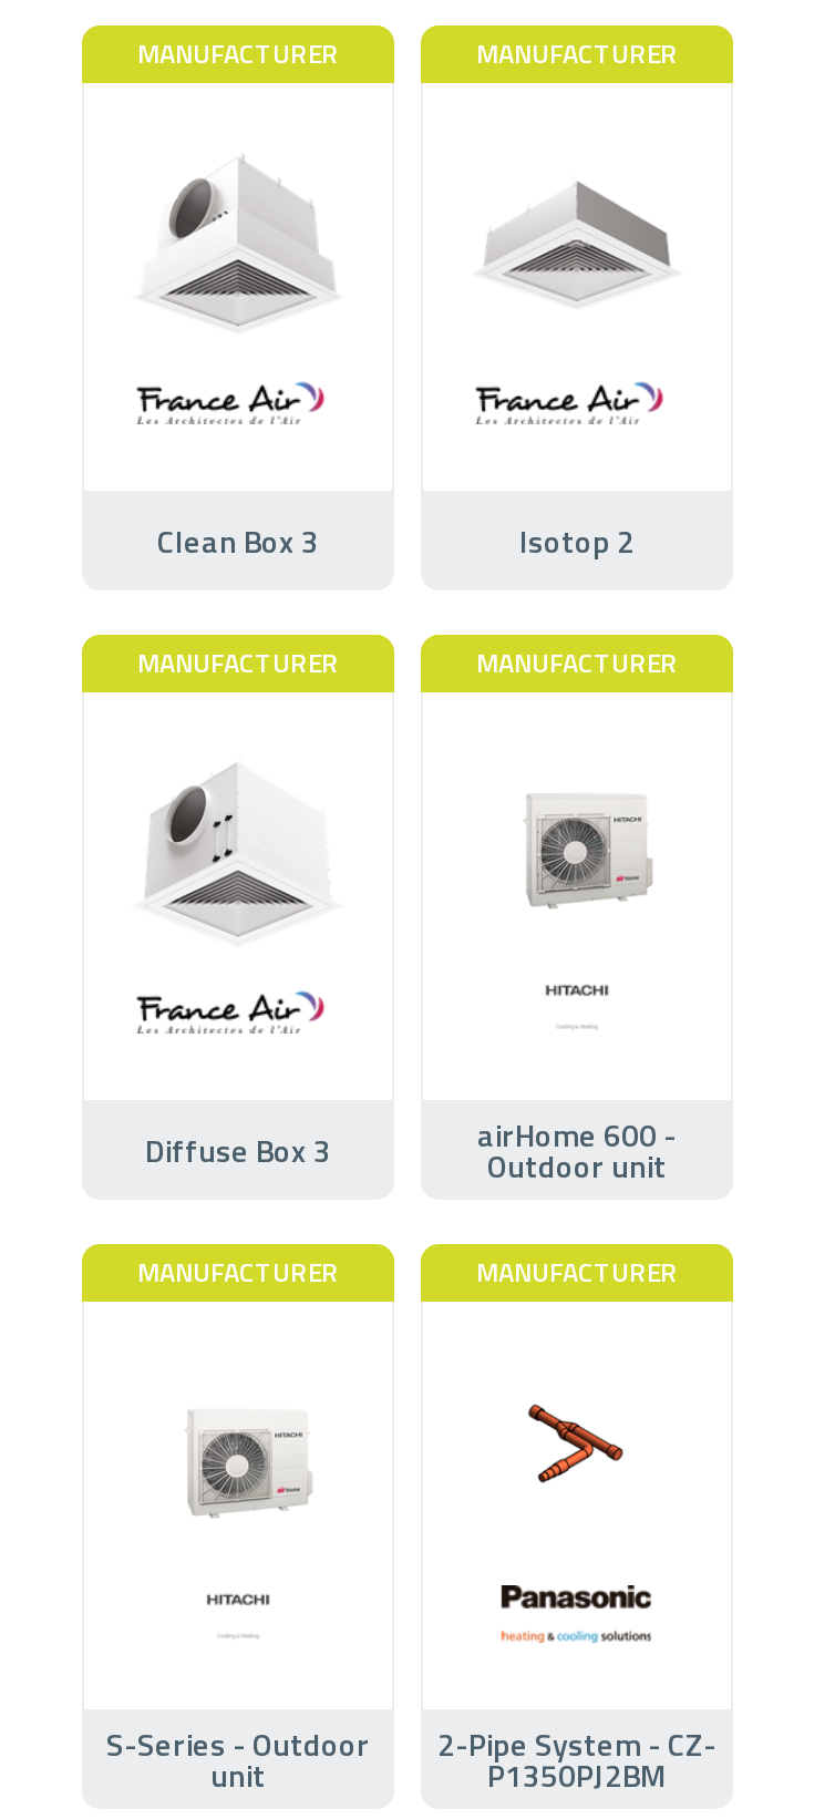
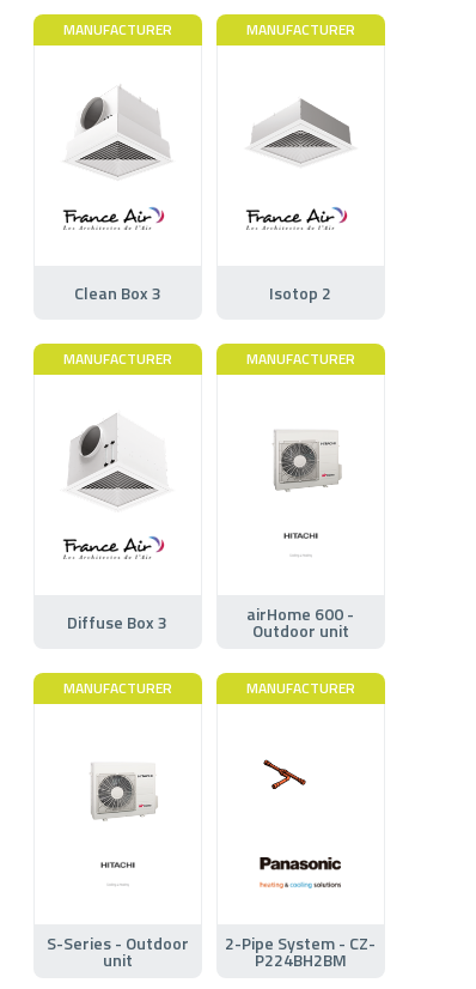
- [image]
+ [image]

- P1350PJ2BM
+ P224BH2BM
